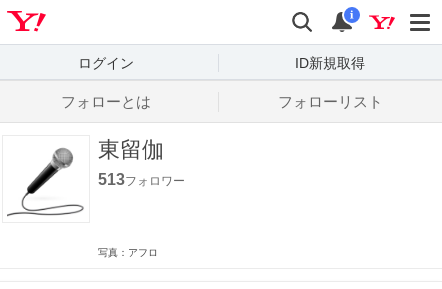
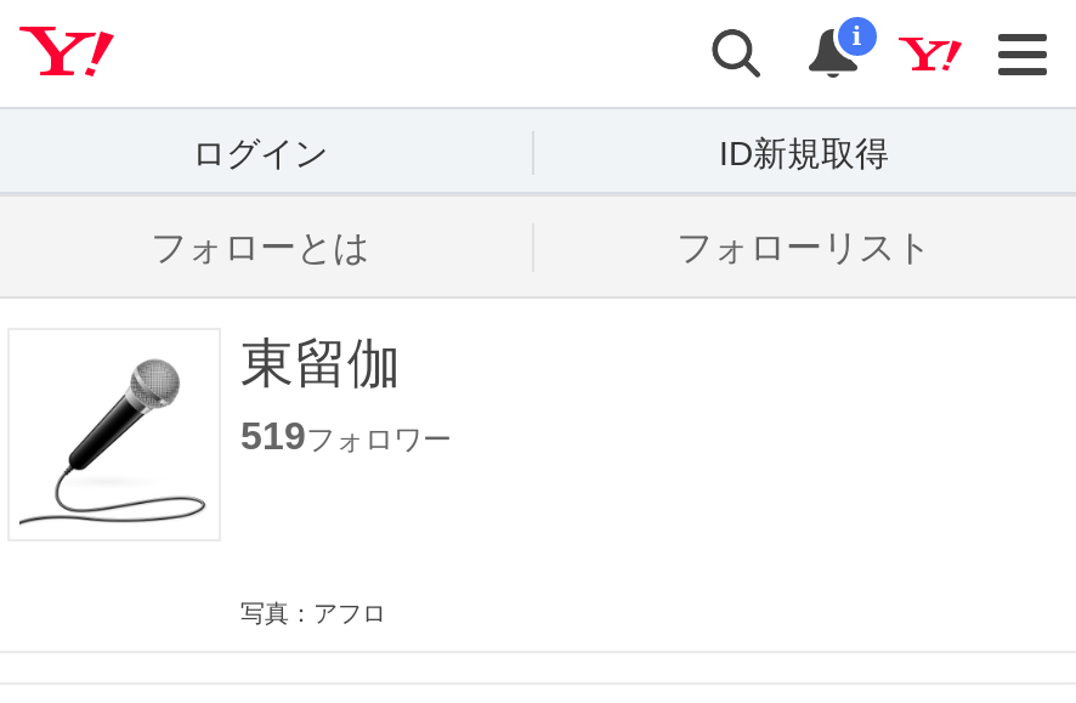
- 513フォロワー
+ 519フォロワー
